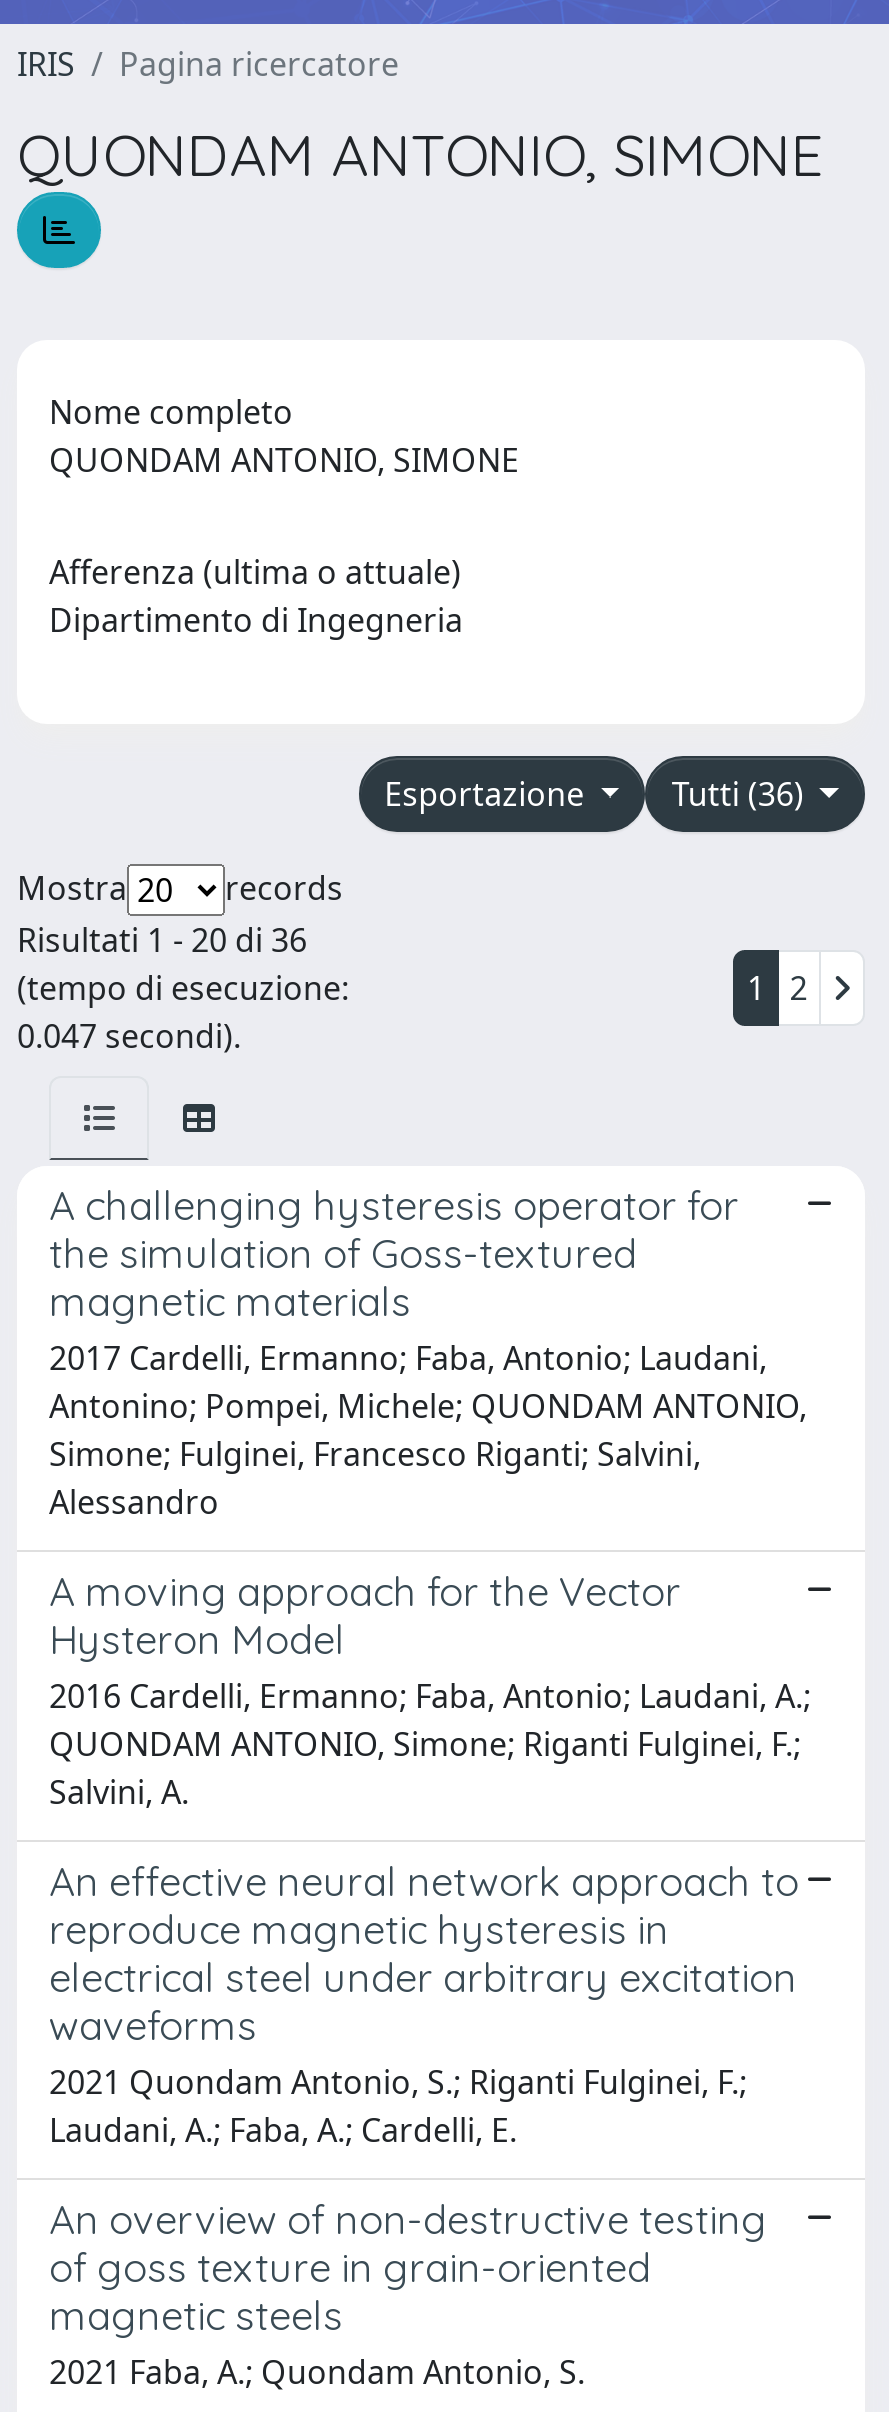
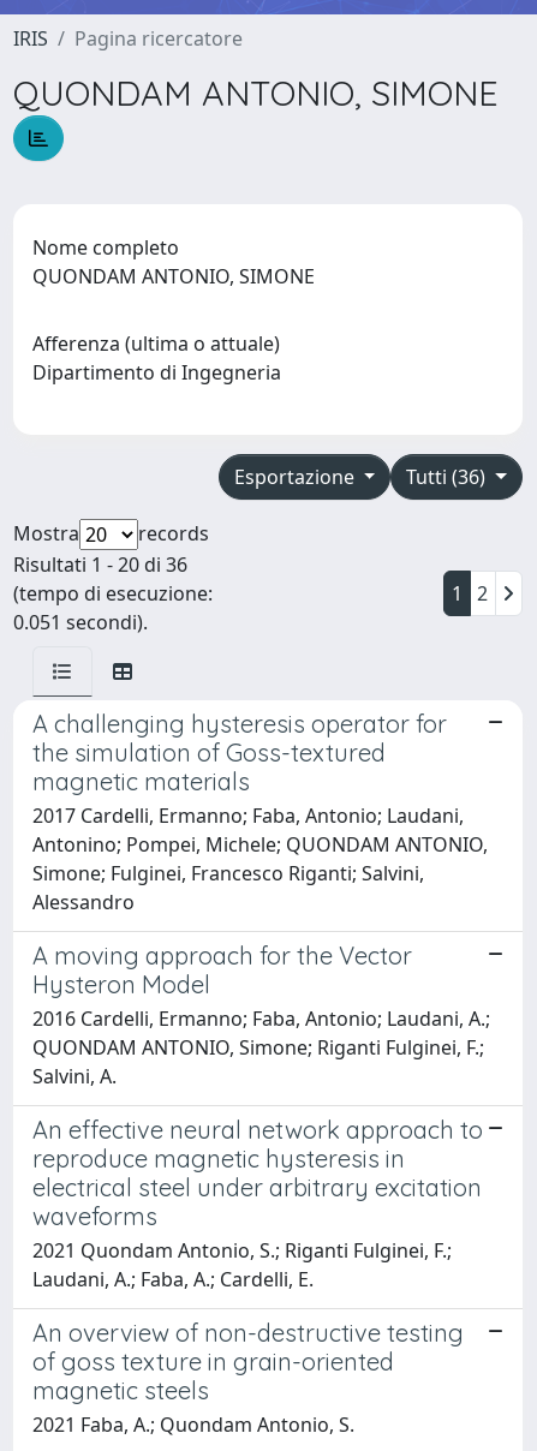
- 0.047 secondi).
+ 0.051 secondi).
